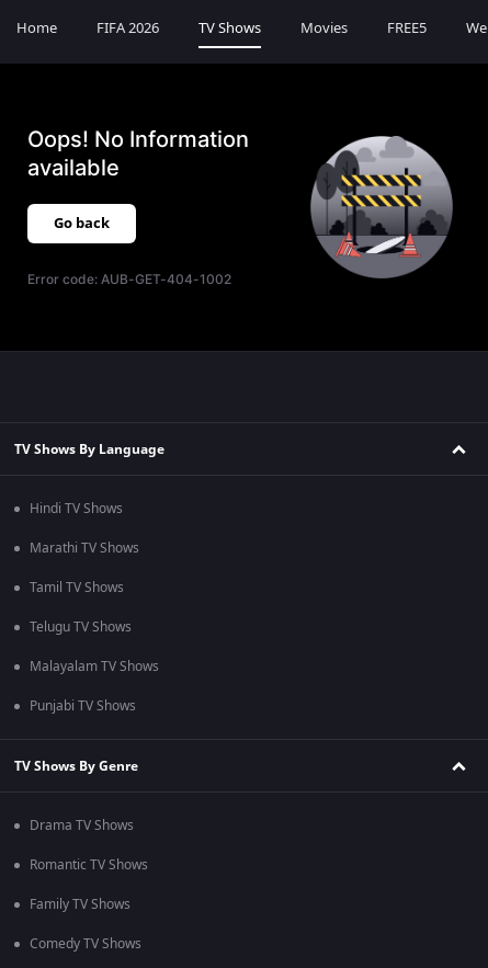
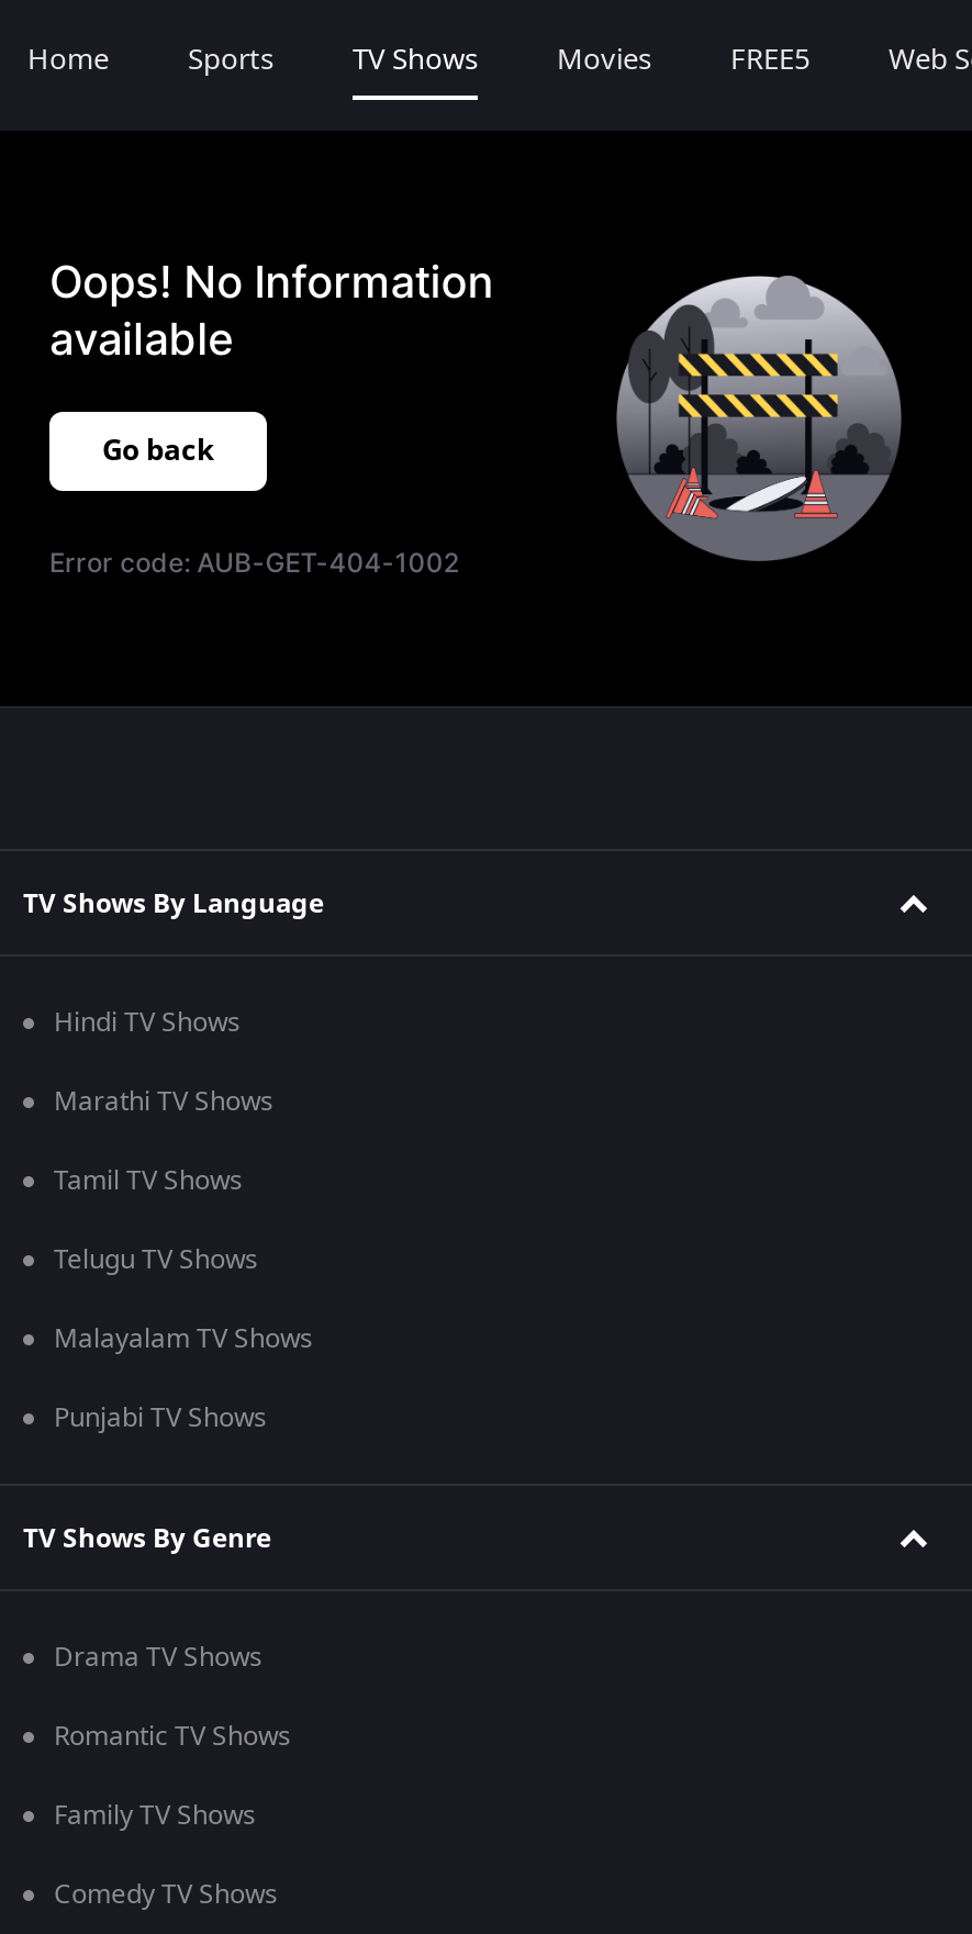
- FIFA 2026
+ Sports
